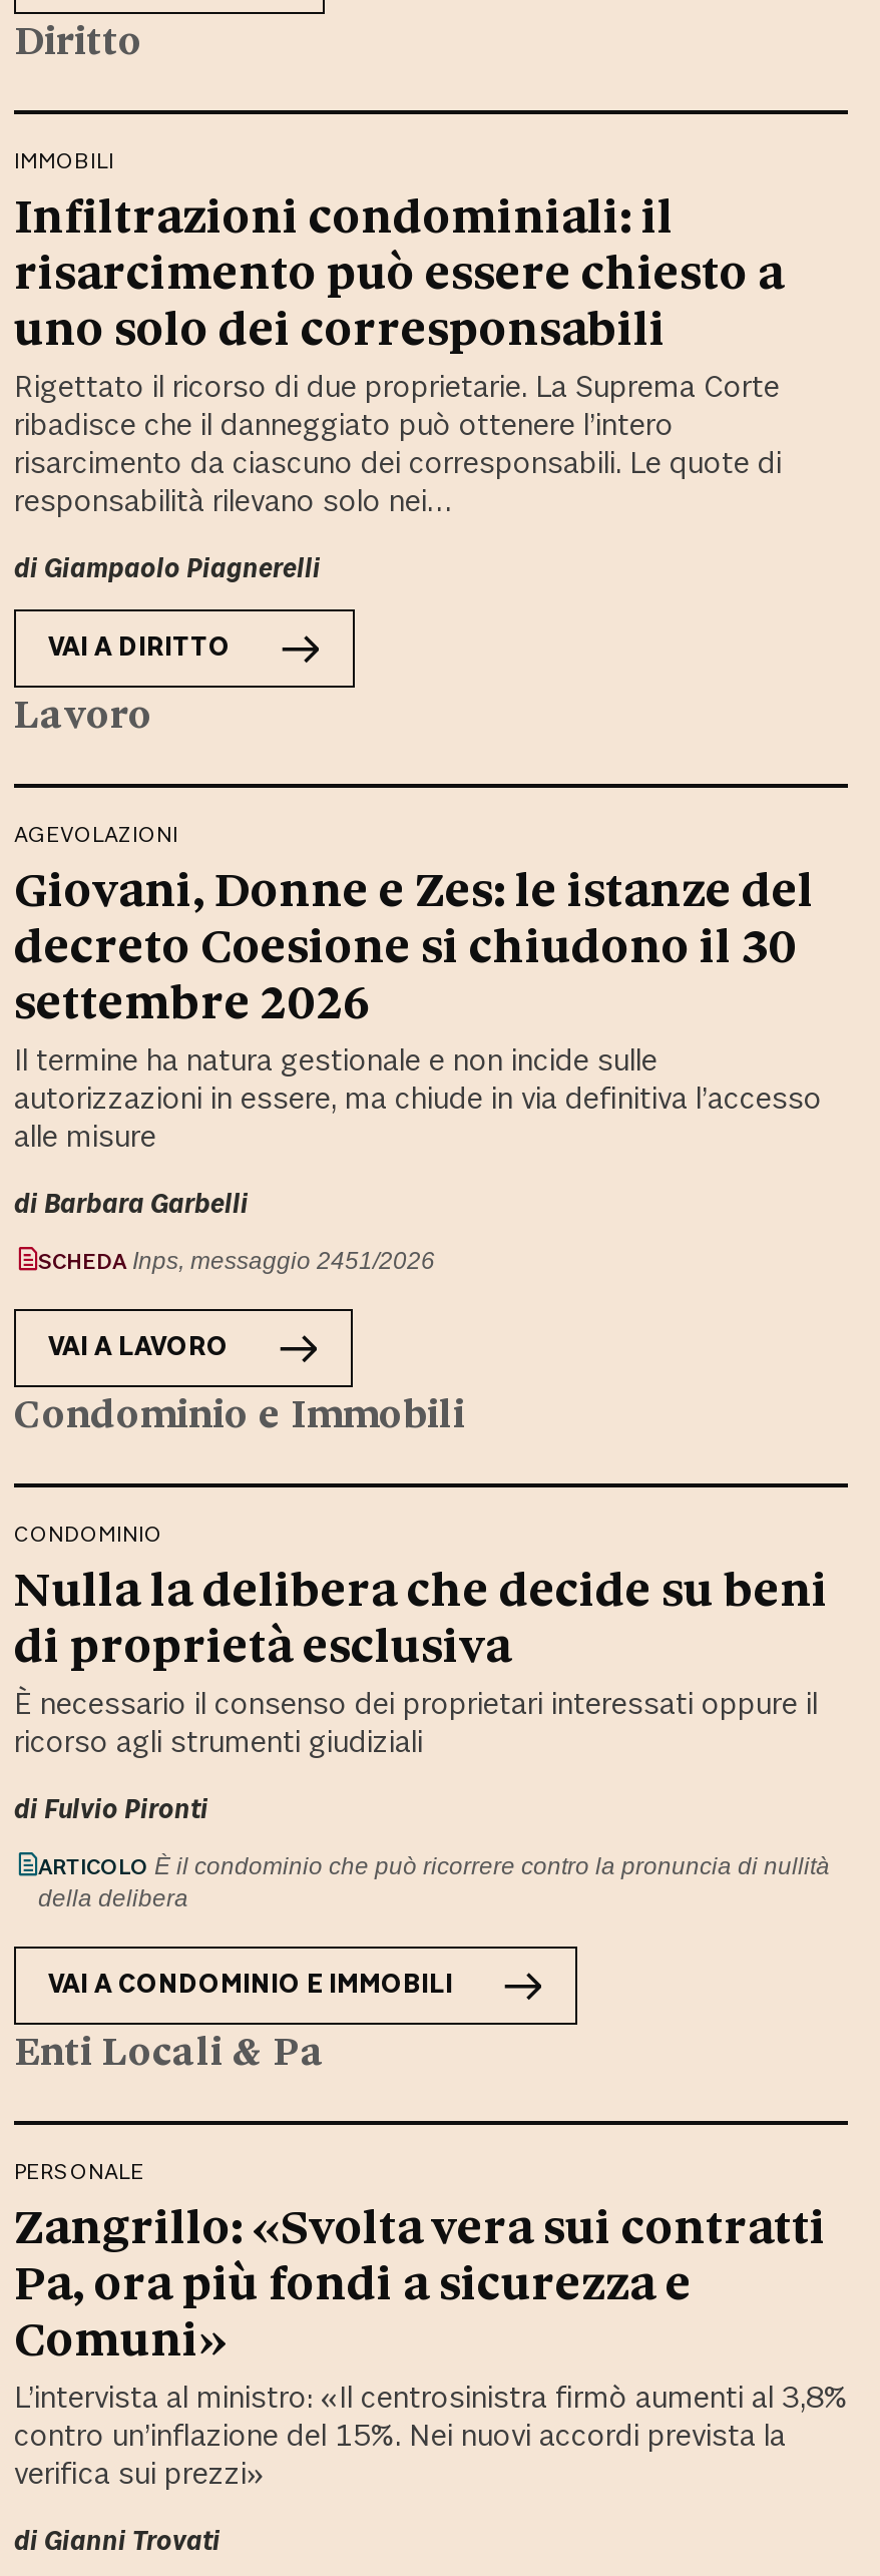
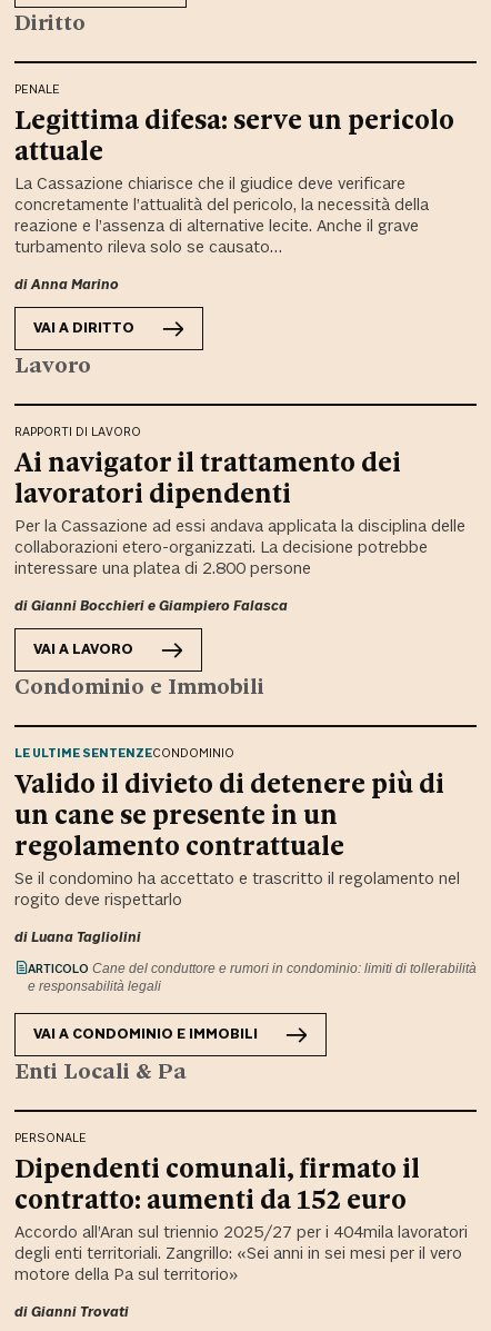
- IMMOBILI
- Infiltrazioni condominiali: il
- risarcimento può essere chiesto a
- uno solo dei corresponsabili
- Rigettato il ricorso di due proprietarie. La Suprema Corte
- ribadisce che il danneggiato può ottenere l’intero
- risarcimento da ciascuno dei corresponsabili. Le quote di
- responsabilità rilevano solo nei…
+ PENALE
+ Legittima difesa: serve un pericolo
+ attuale
+ La Cassazione chiarisce che il giudice deve verificare
+ concretamente l’attualità del pericolo, la necessità della
+ reazione e l’assenza di alternative lecite. Anche il grave
+ turbamento rileva solo se causato…

- di Giampaolo Piagnerelli
+ di Anna Marino

- AGEVOLAZIONI
- Giovani, Donne e Zes: le istanze del
- decreto Coesione si chiudono il 30
- settembre 2026
- Il termine ha natura gestionale e non incide sulle
- autorizzazioni in essere, ma chiude in via definitiva l’accesso
- alle misure
- di Barbara Garbelli
- SCHEDA Inps, messaggio 2451/2026
+ RAPPORTI DI LAVORO
+ Ai navigator il trattamento dei
+ lavoratori dipendenti
+ Per la Cassazione ad essi andava applicata la disciplina delle
+ collaborazioni etero-organizzati. La decisione potrebbe
+ interessare una platea di 2.800 persone
+ di Gianni Bocchieri e Giampiero Falasca

- CONDOMINIO
- Nulla la delibera che decide su beni
- di proprietà esclusiva
- È necessario il consenso dei proprietari interessati oppure il
- ricorso agli strumenti giudiziali
+ LE ULTIME SENTENZECONDOMINIO
+ Valido il divieto di detenere più di
+ un cane se presente in un
+ regolamento contrattuale
+ Se il condomino ha accettato e trascritto il regolamento nel
+ rogito deve rispettarlo

- di Fulvio Pironti
+ di Luana Tagliolini

- ARTICOLO È il condominio che può ricorrere contro la pronuncia di nullità
- della delibera
+ ARTICOLO Cane del conduttore e rumori in condominio: limiti di tollerabilità
+ e responsabilità legali

- Zangrillo: «Svolta vera sui contratti
- Pa, ora più fondi a sicurezza e
- Comuni»
- L’intervista al ministro: «Il centrosinistra firmò aumenti al 3,8%
- contro un’inflazione del 15%. Nei nuovi accordi prevista la
- verifica sui prezzi»
+ Dipendenti comunali, firmato il
+ contratto: aumenti da 152 euro
+ Accordo all’Aran sul triennio 2025/27 per i 404mila lavoratori
+ degli enti territoriali. Zangrillo: «Sei anni in sei mesi per il vero
+ motore della Pa sul territorio»
